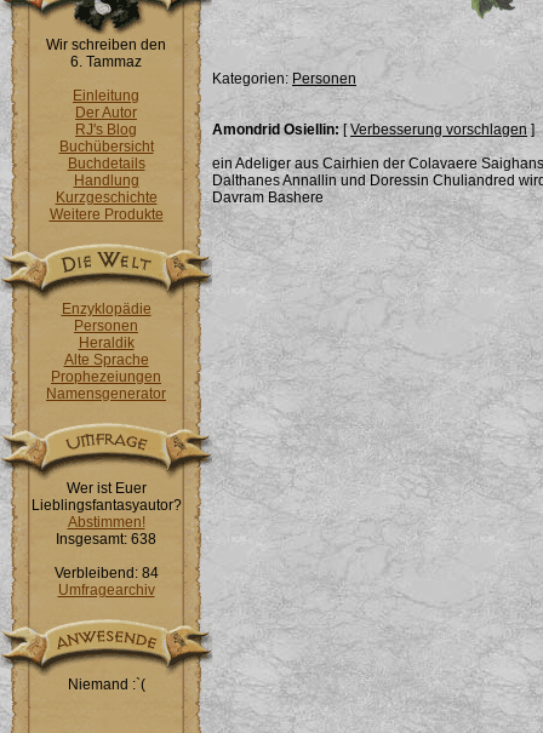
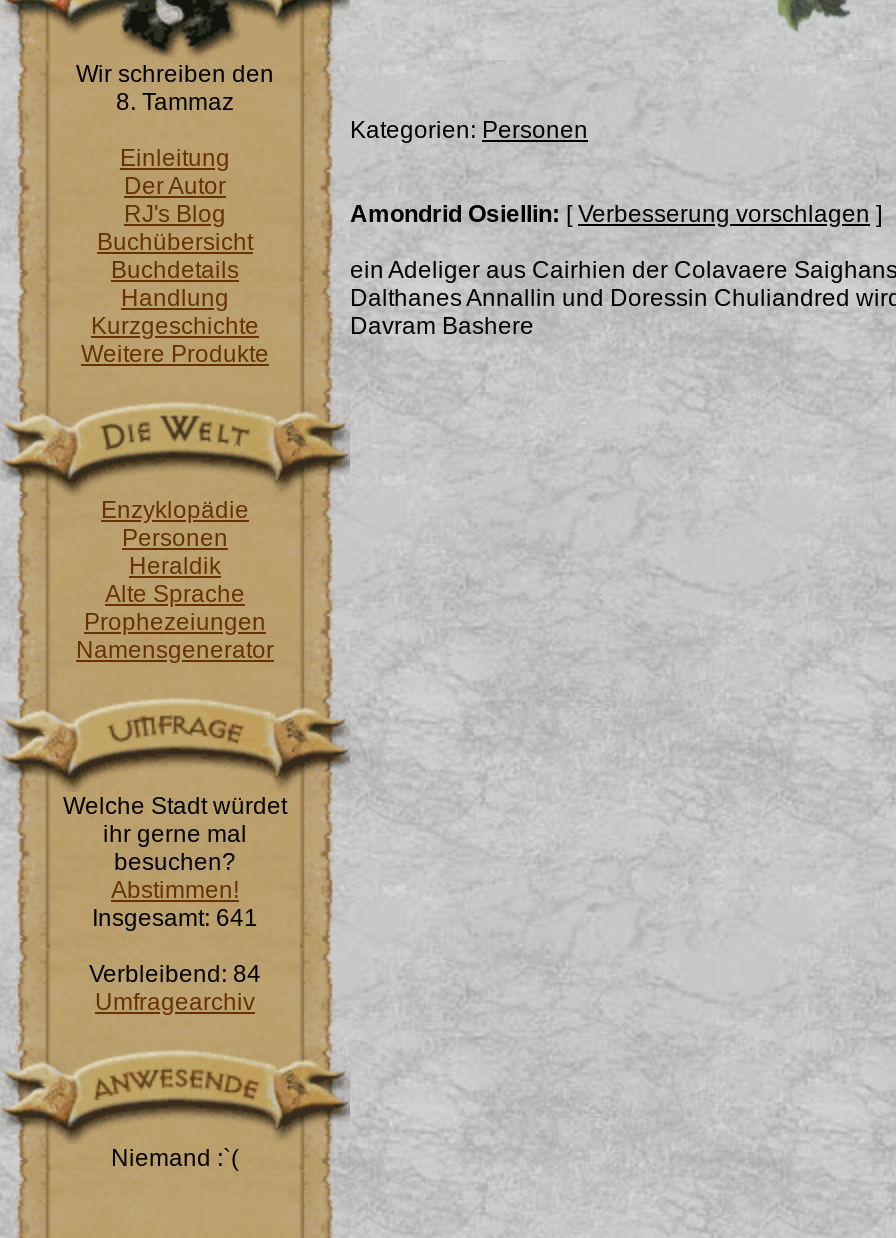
- 6. Tammaz
+ 8. Tammaz

- Wer ist Euer
- Lieblingsfantasyautor?
+ Welche Stadt würdet
+ ihr gerne mal
+ besuchen?

- Insgesamt: 638
+ Insgesamt: 641
